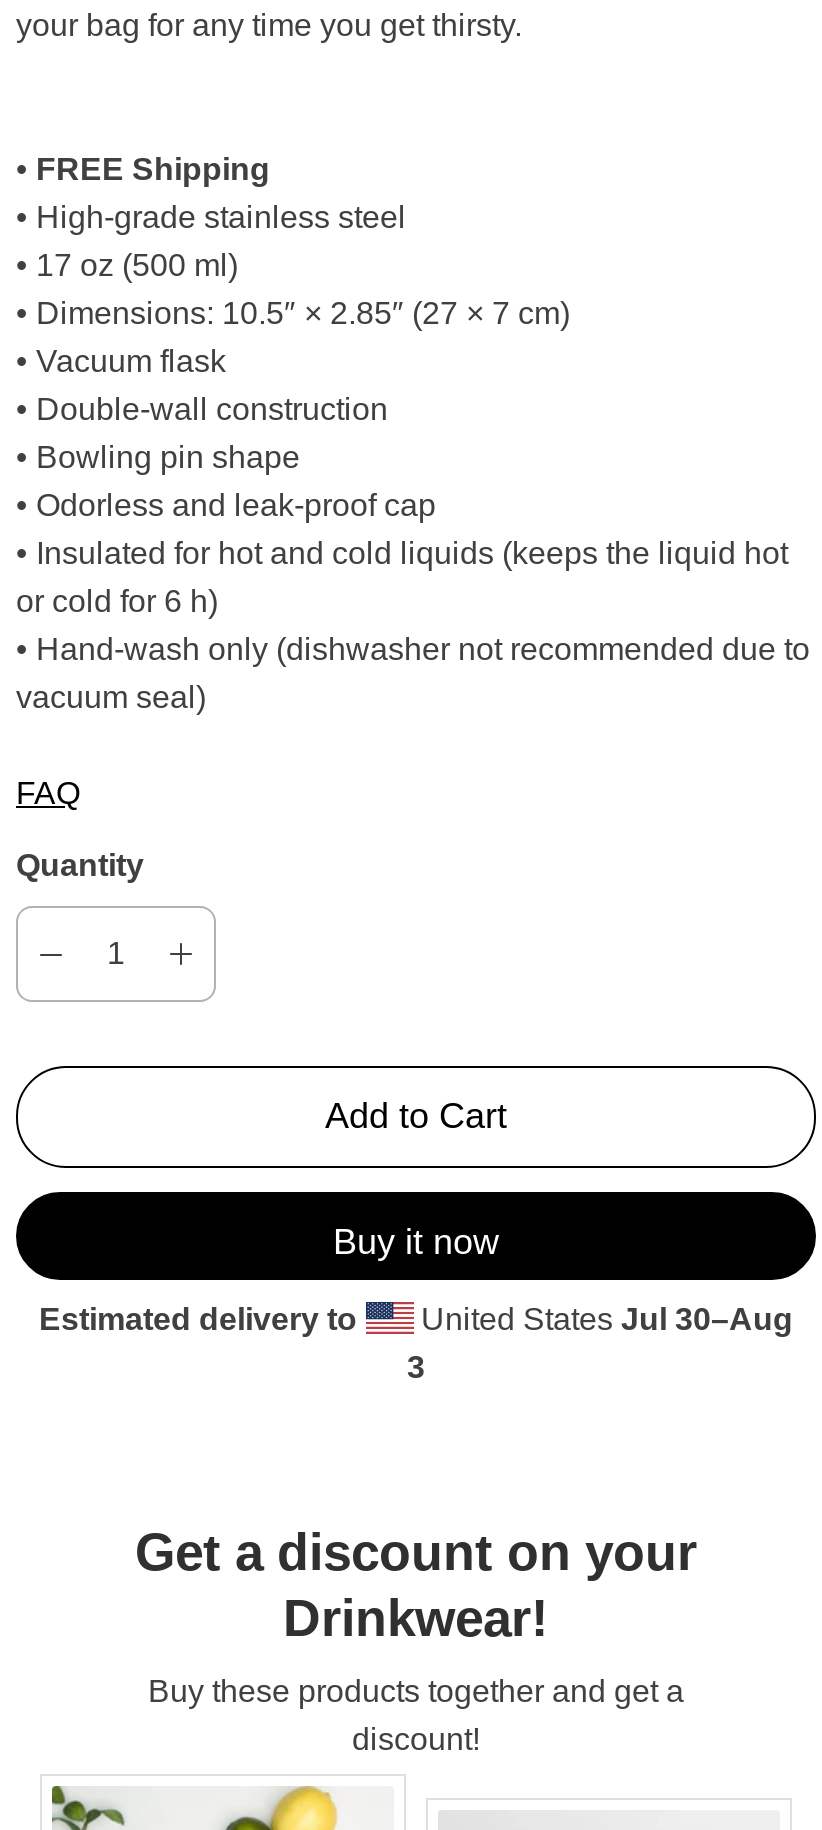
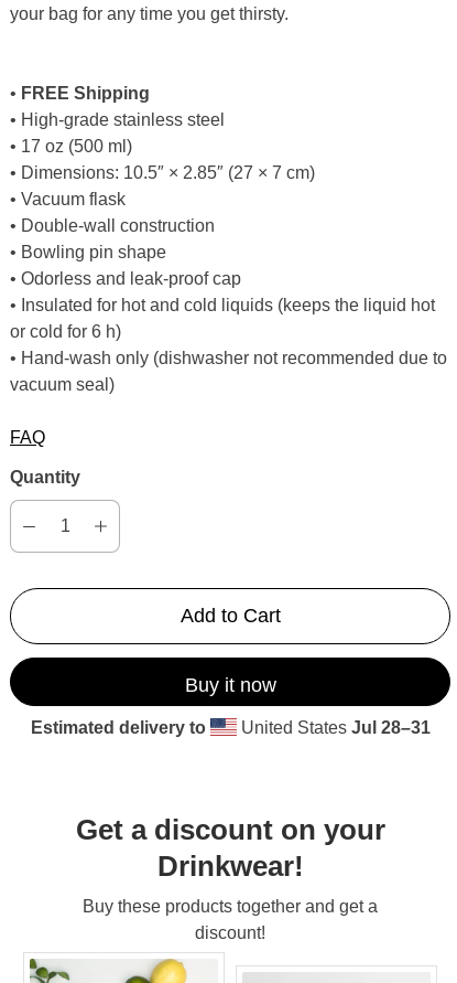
- United States Jul 30–Aug
- 3
+ United States Jul 28–31
